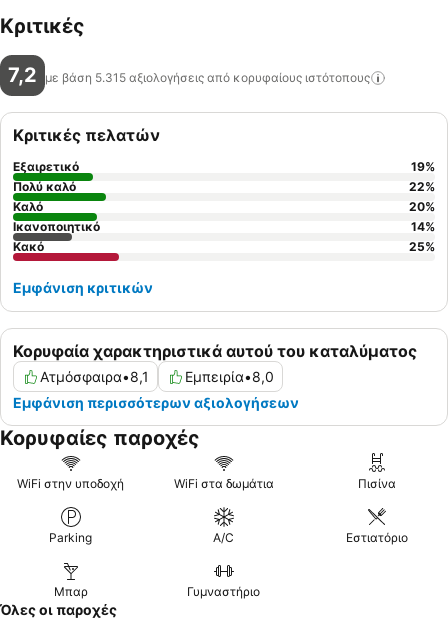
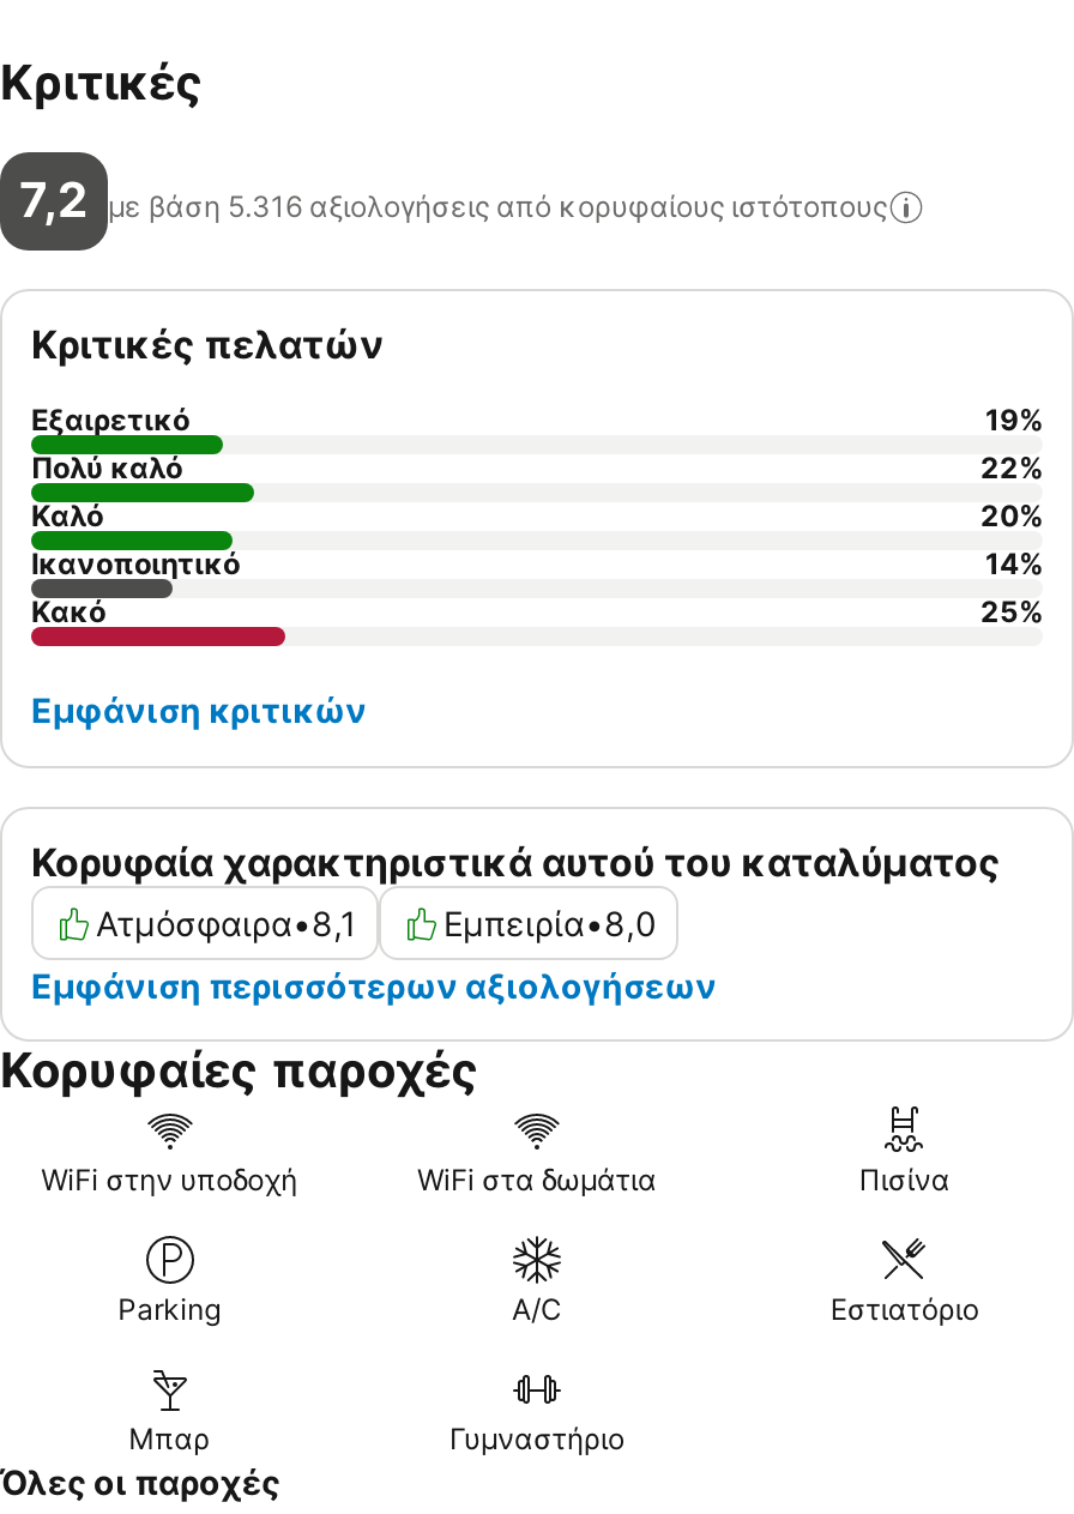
- 7,2 με βάση 5.315 αξιολογήσεις από κορυφαίους ιστότοπους
+ 7,2 με βάση 5.316 αξιολογήσεις από κορυφαίους ιστότοπους
